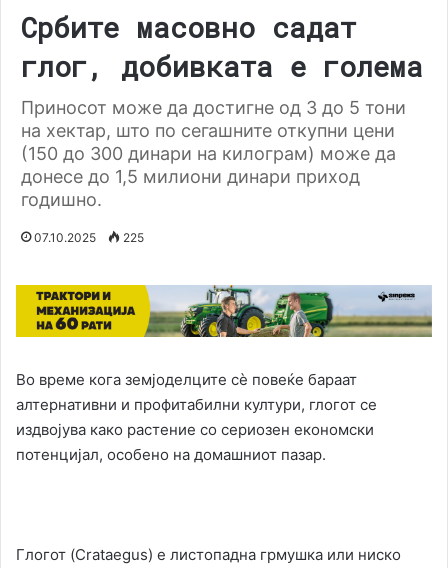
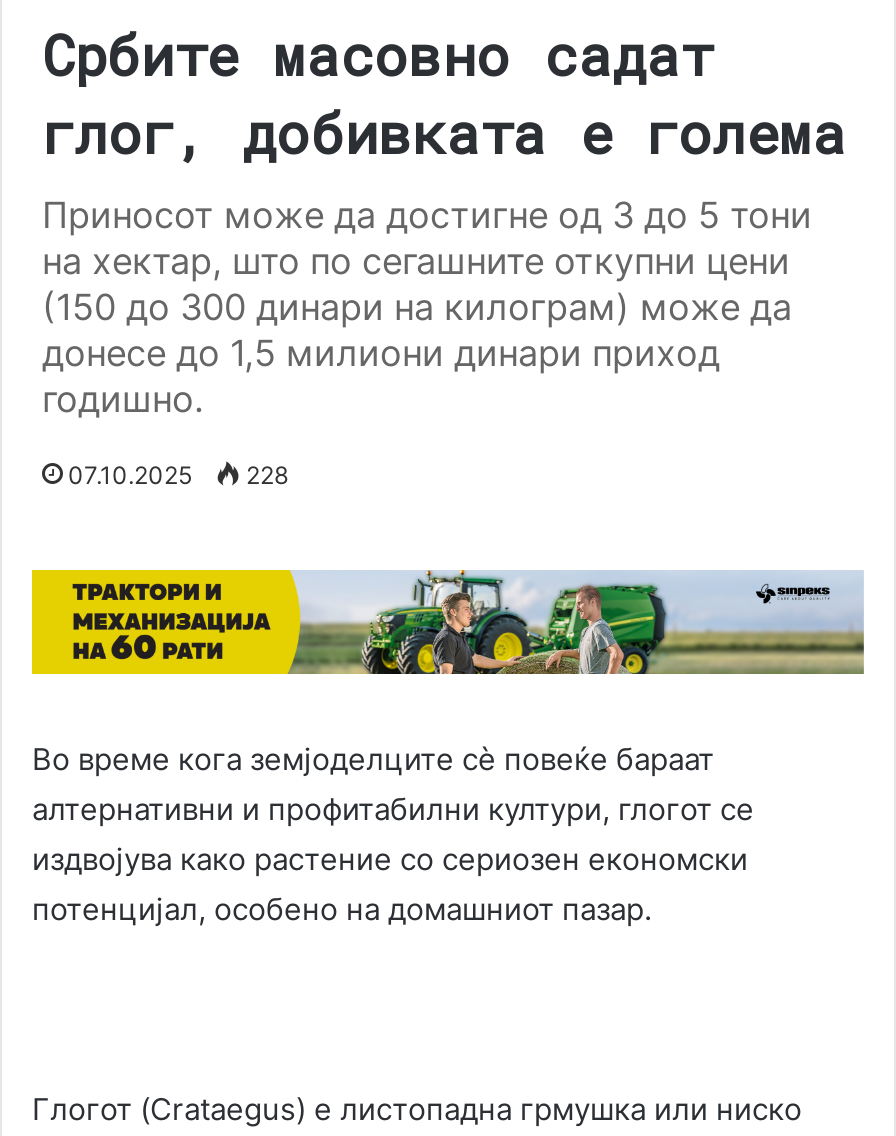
- 07.10.2025 225
+ 07.10.2025 228
